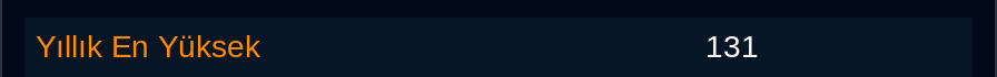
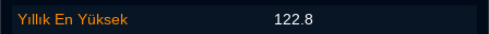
- 131
+ 122.8
